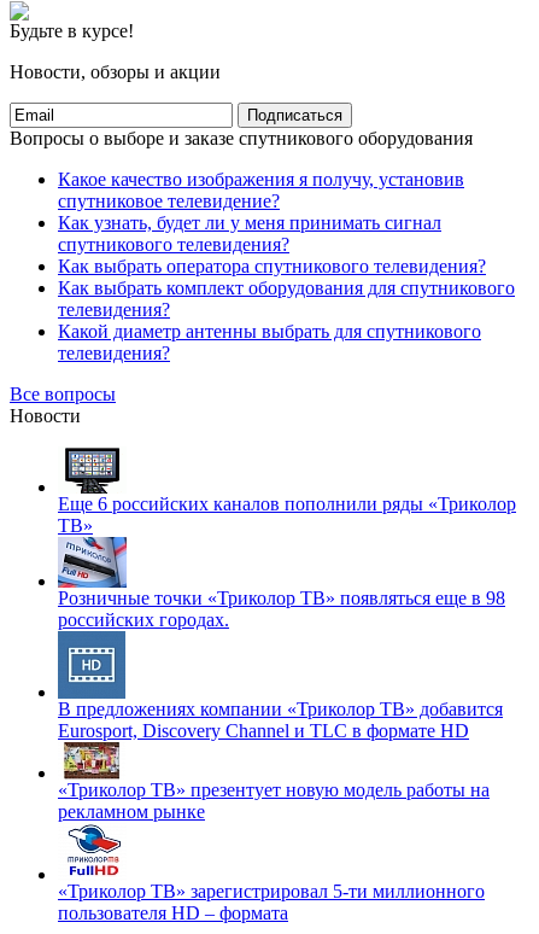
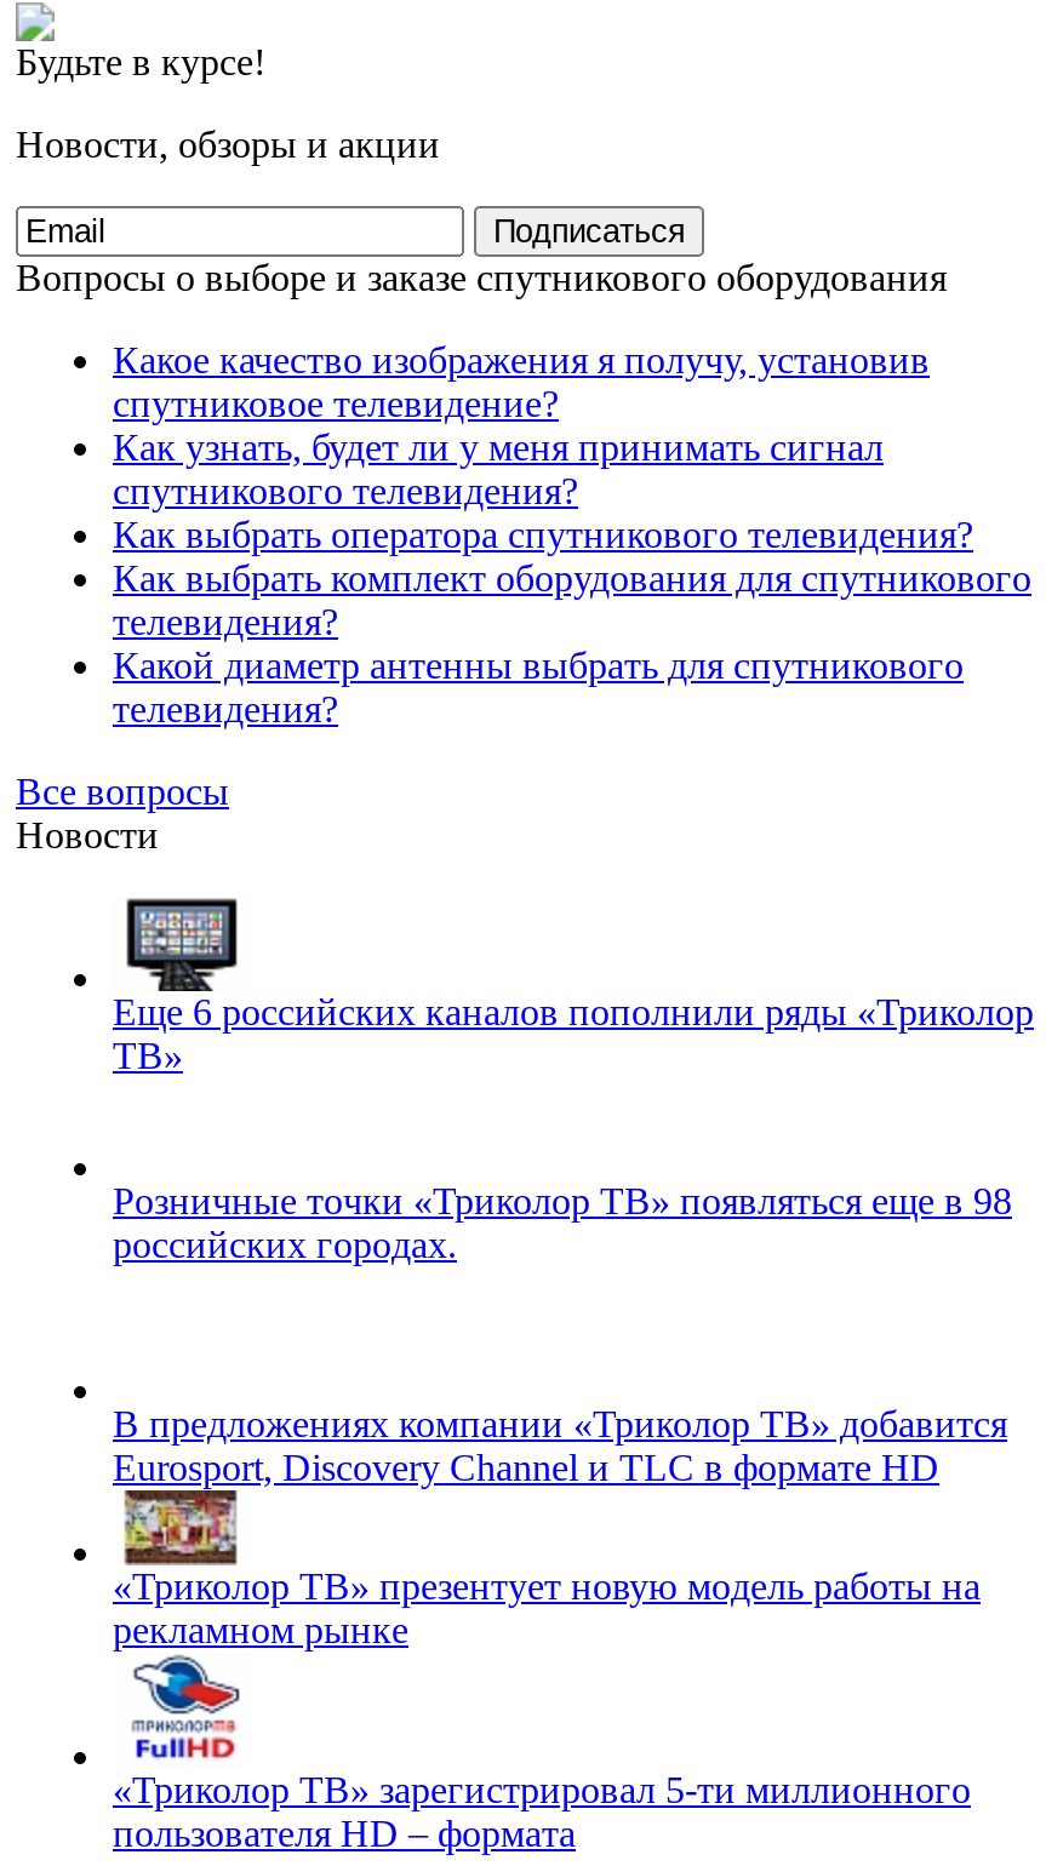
- [image]

- [image]
